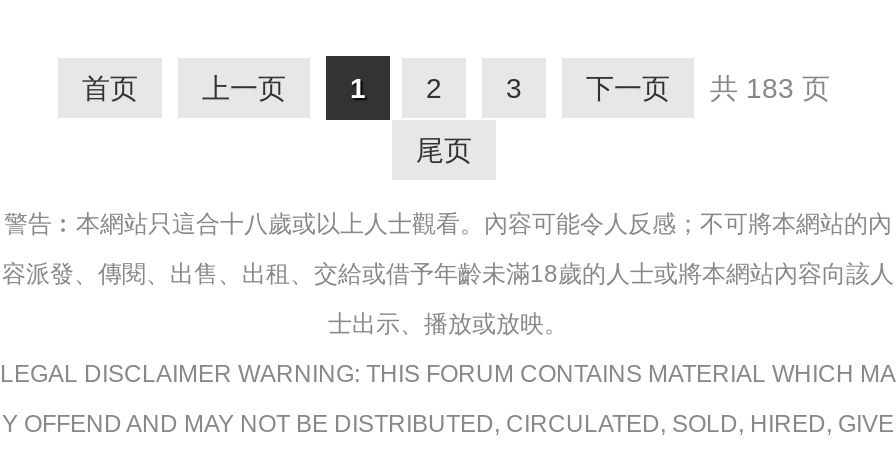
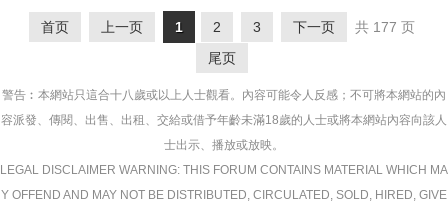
- 首页 上一页 1 2 3 下一页 共 183 页
+ 首页 上一页 1 2 3 下一页 共 177 页
